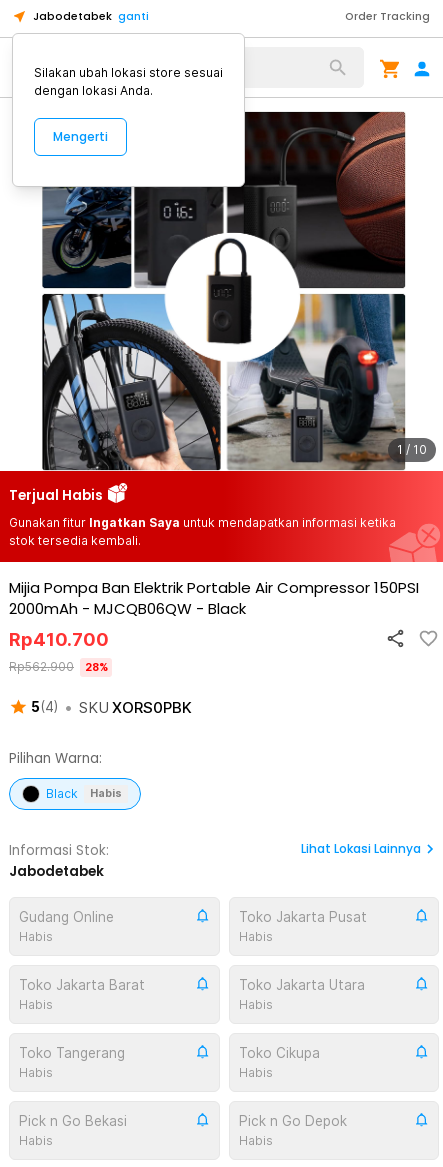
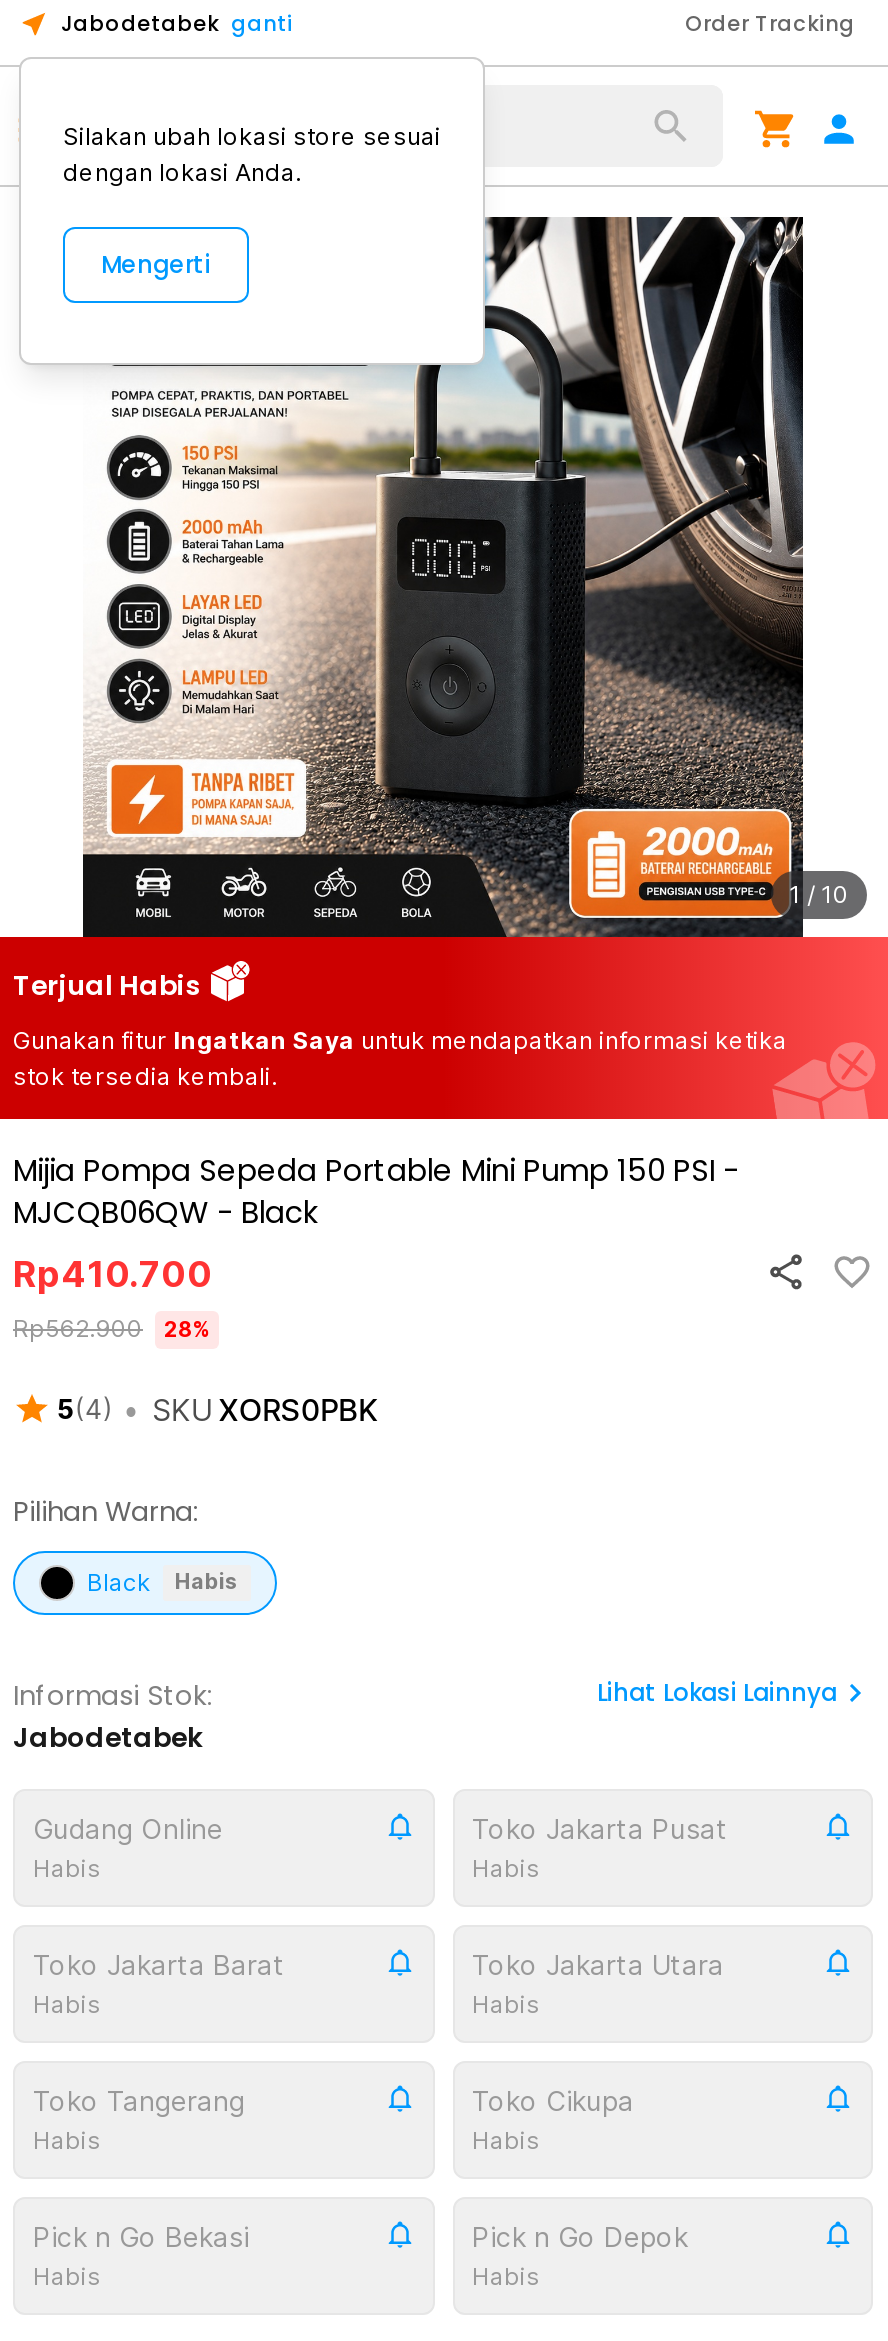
- [image]
+ [image]

- Mijia Pompa Ban Elektrik Portable Air Compressor 150PSI
- 2000mAh - MJCQB06QW - Black
+ Mijia Pompa Sepeda Portable Mini Pump 150 PSI -
+ MJCQB06QW - Black
